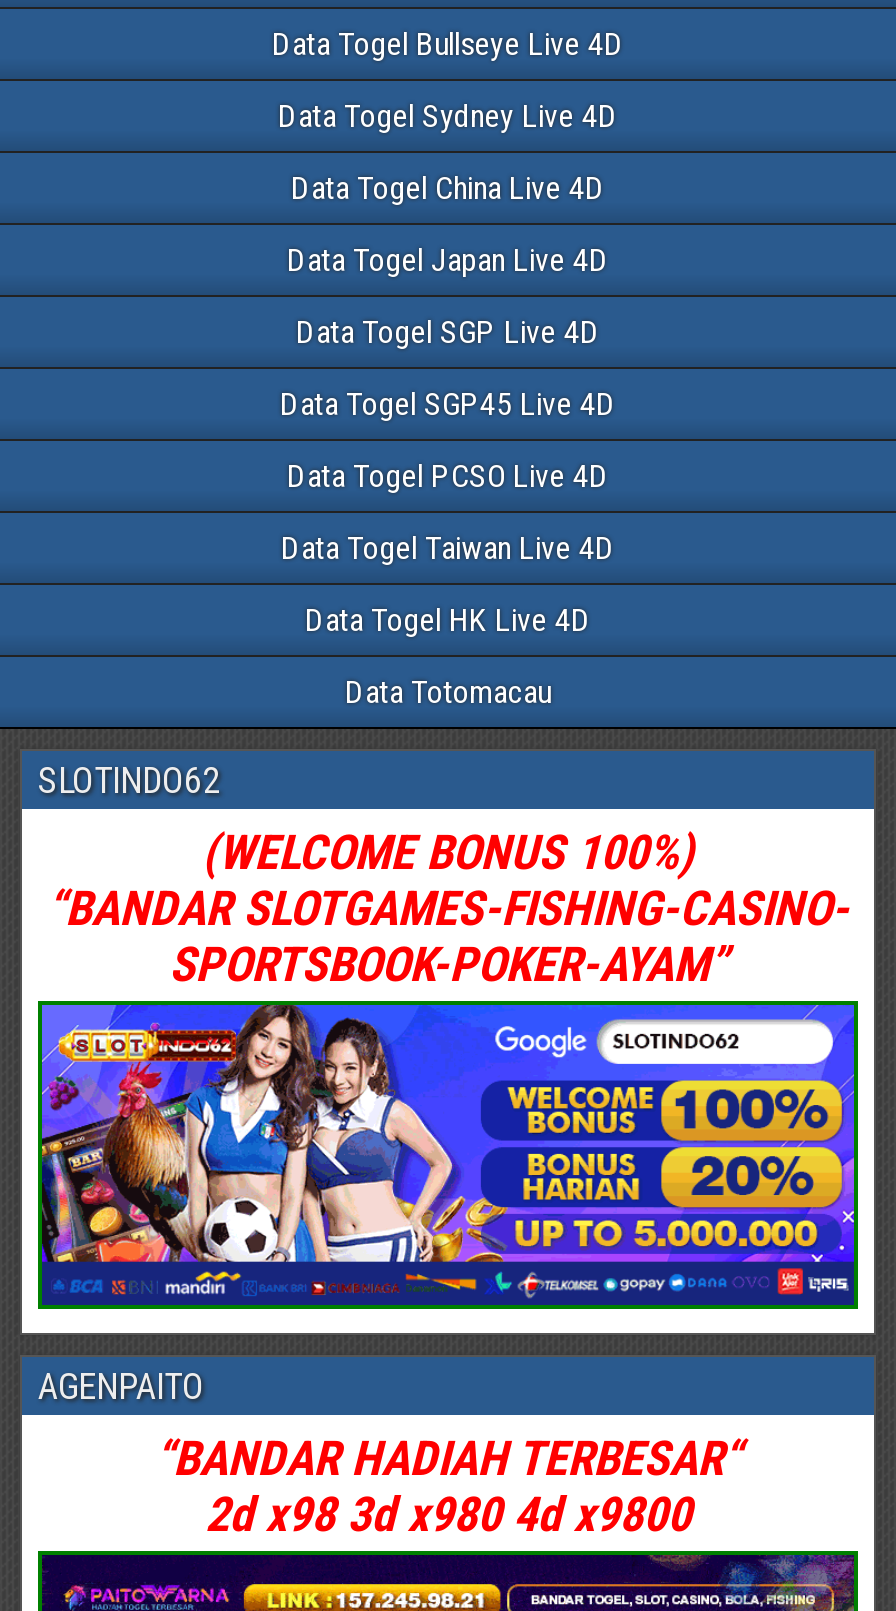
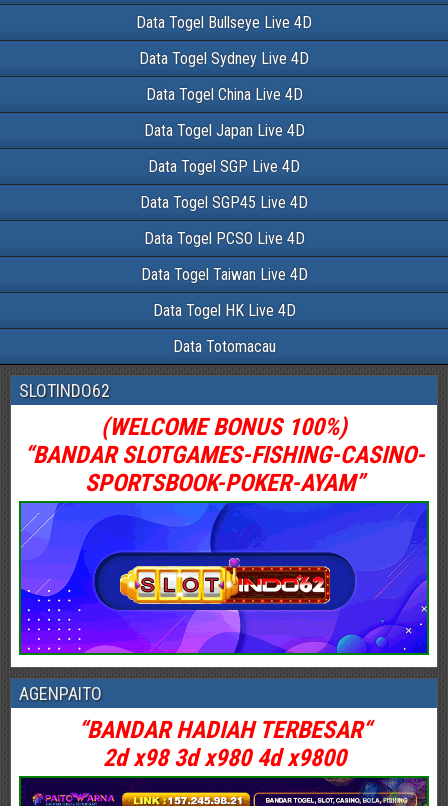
- [image]
+ [image]
